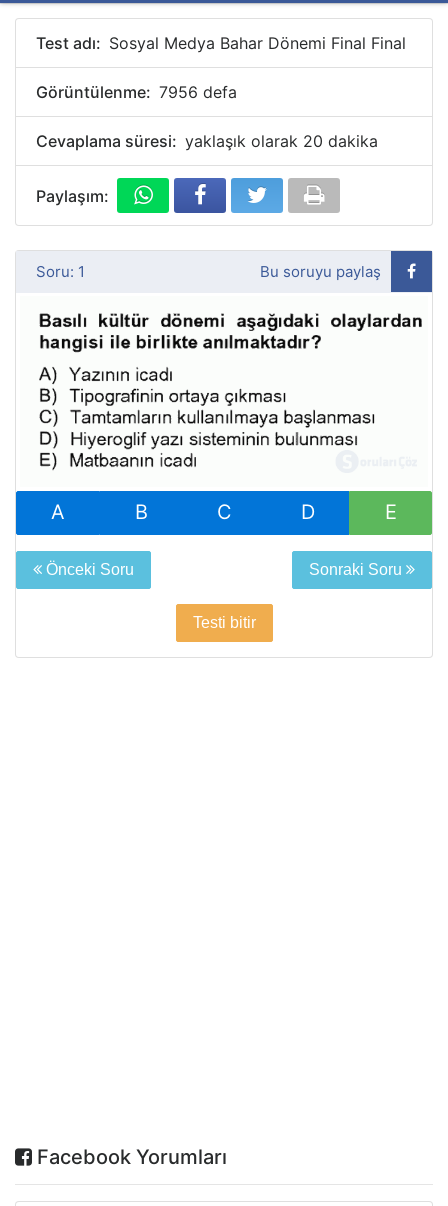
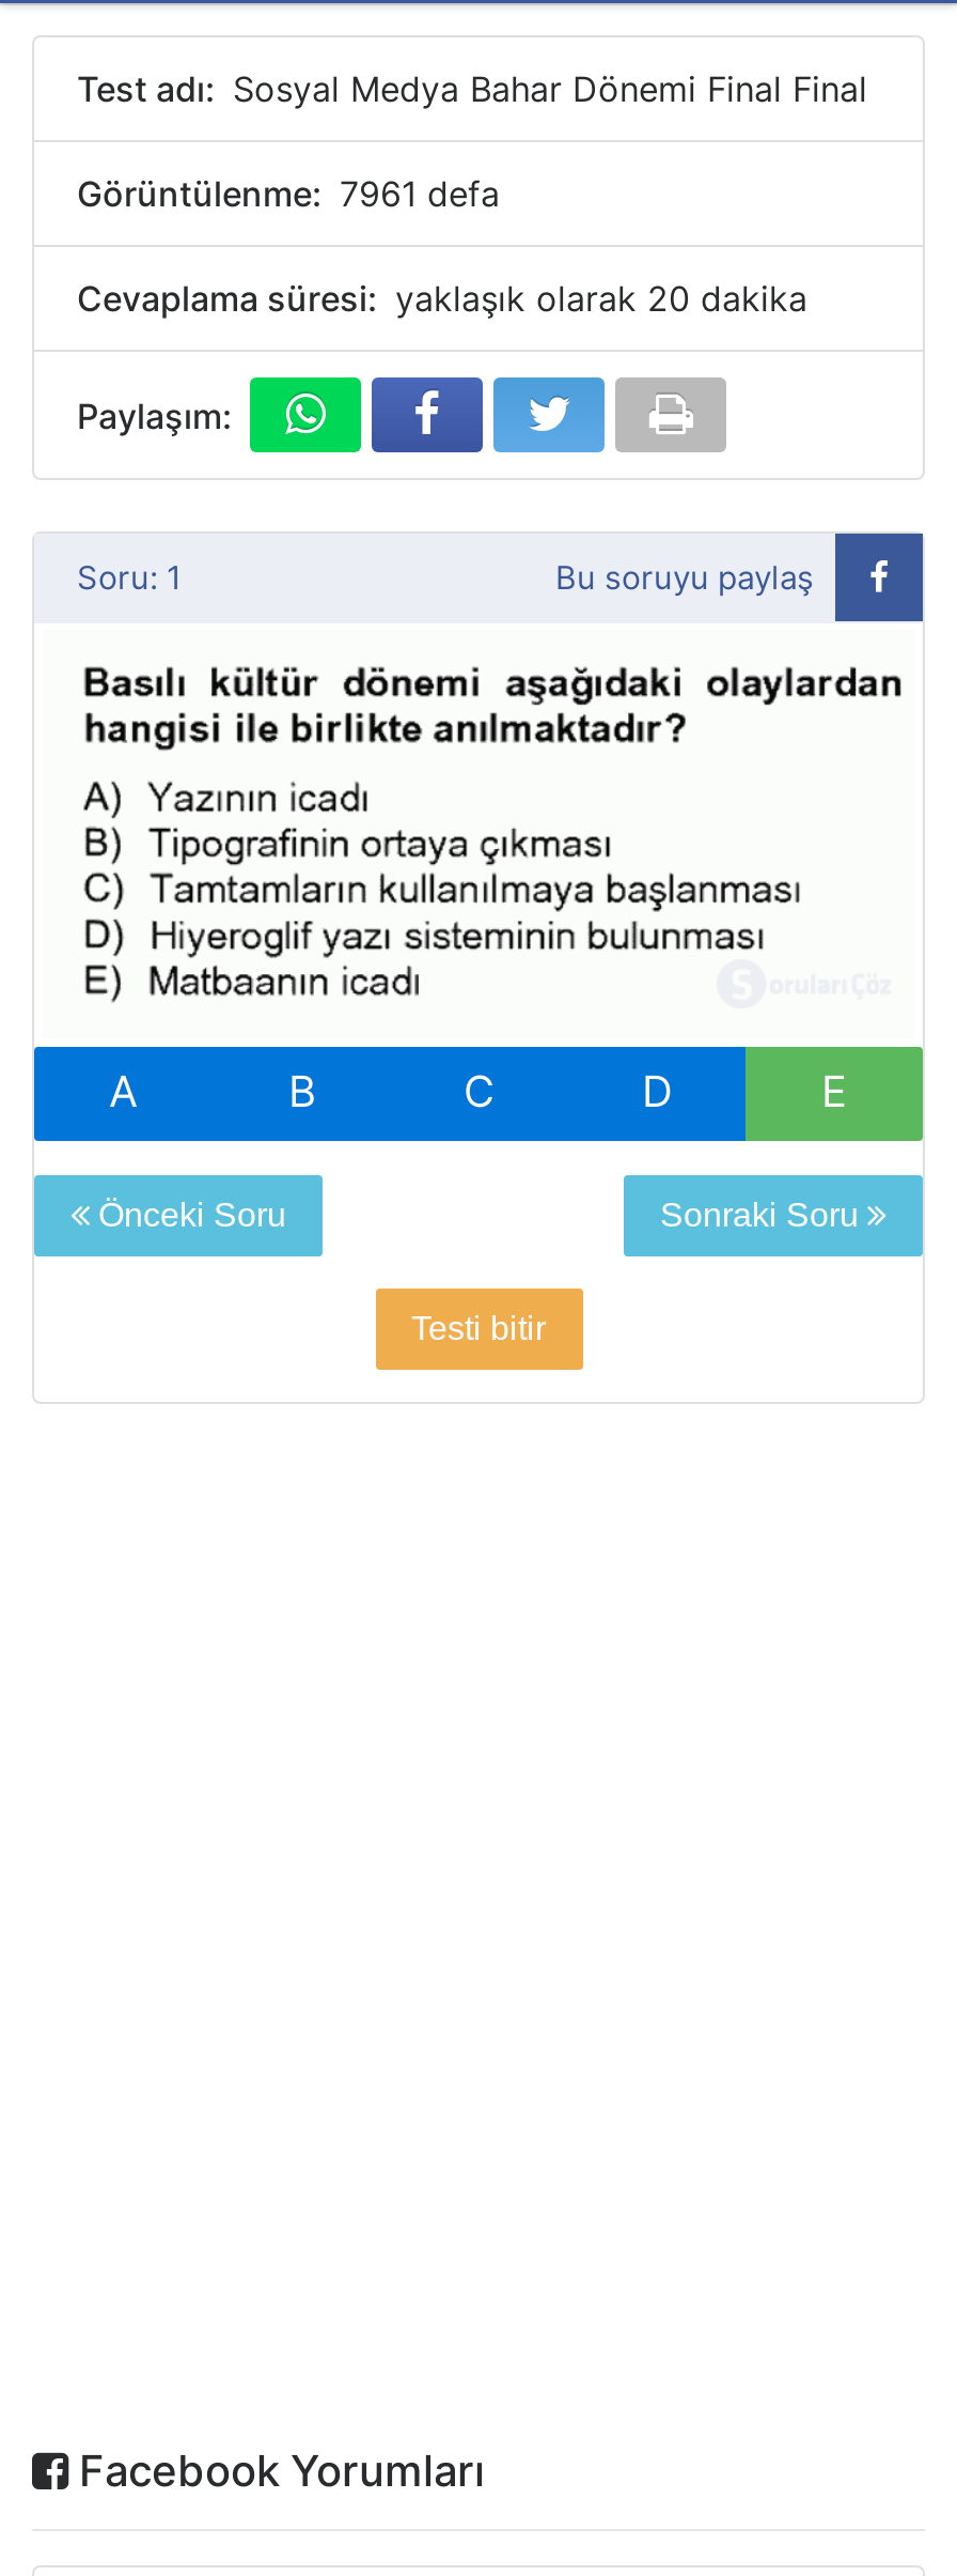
- Görüntülenme: 7956 defa
+ Görüntülenme: 7961 defa
